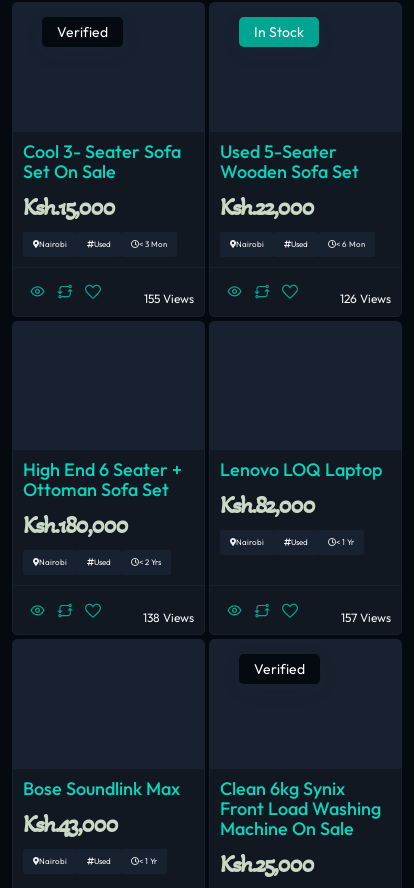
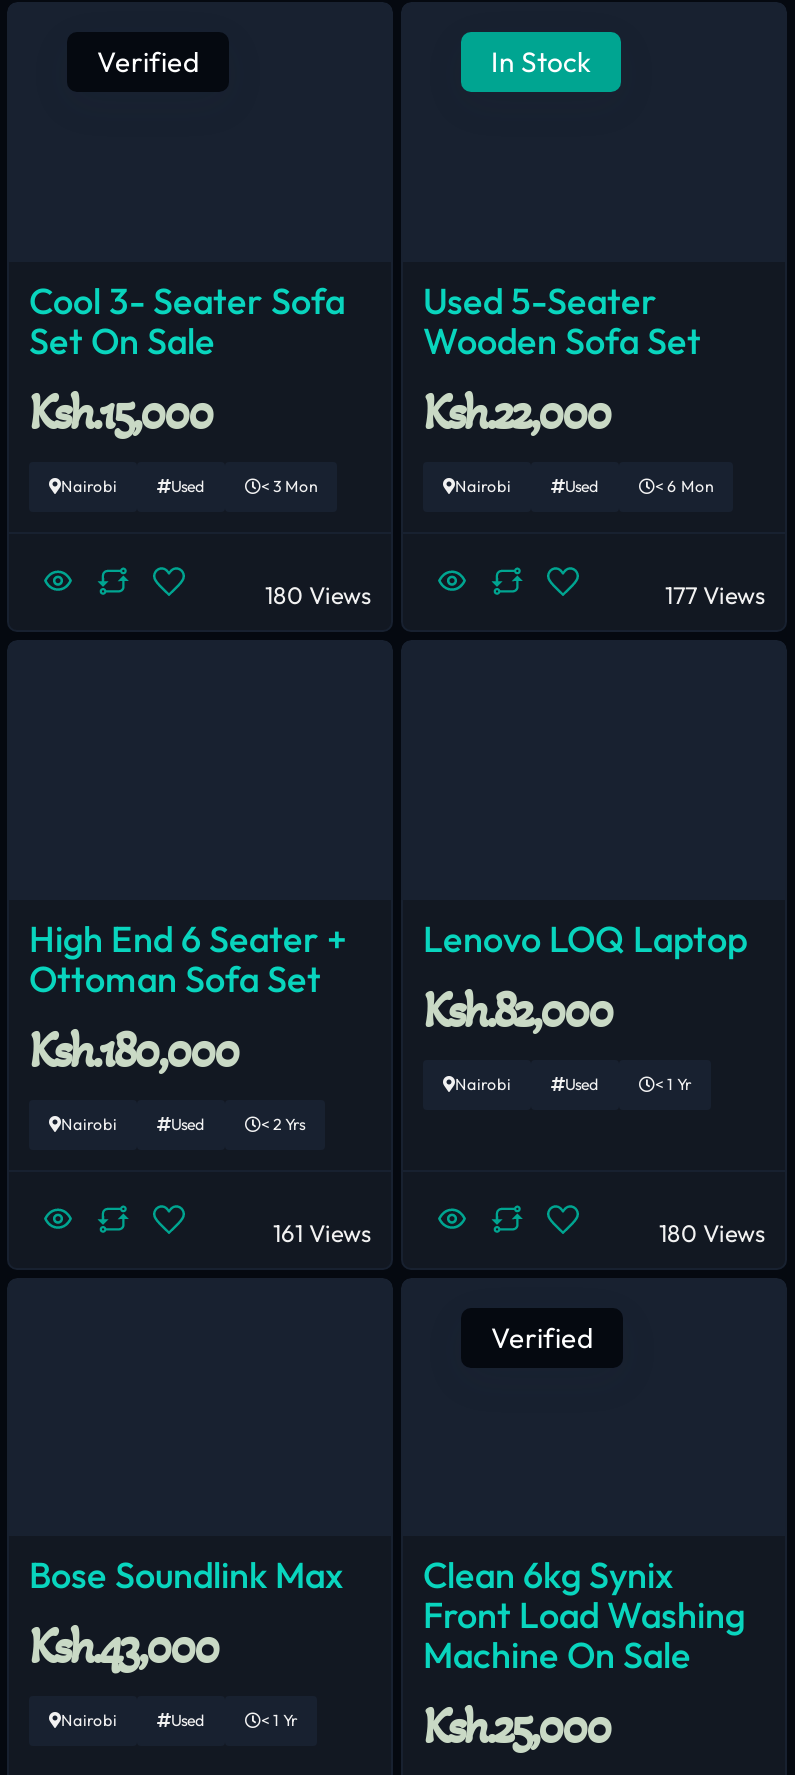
- 155 Views
+ 180 Views

- 126 Views
+ 177 Views

- 138 Views
+ 161 Views

- 157 Views
+ 180 Views
